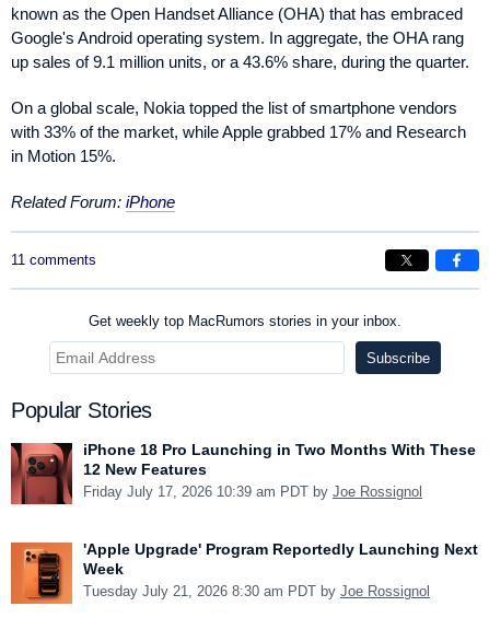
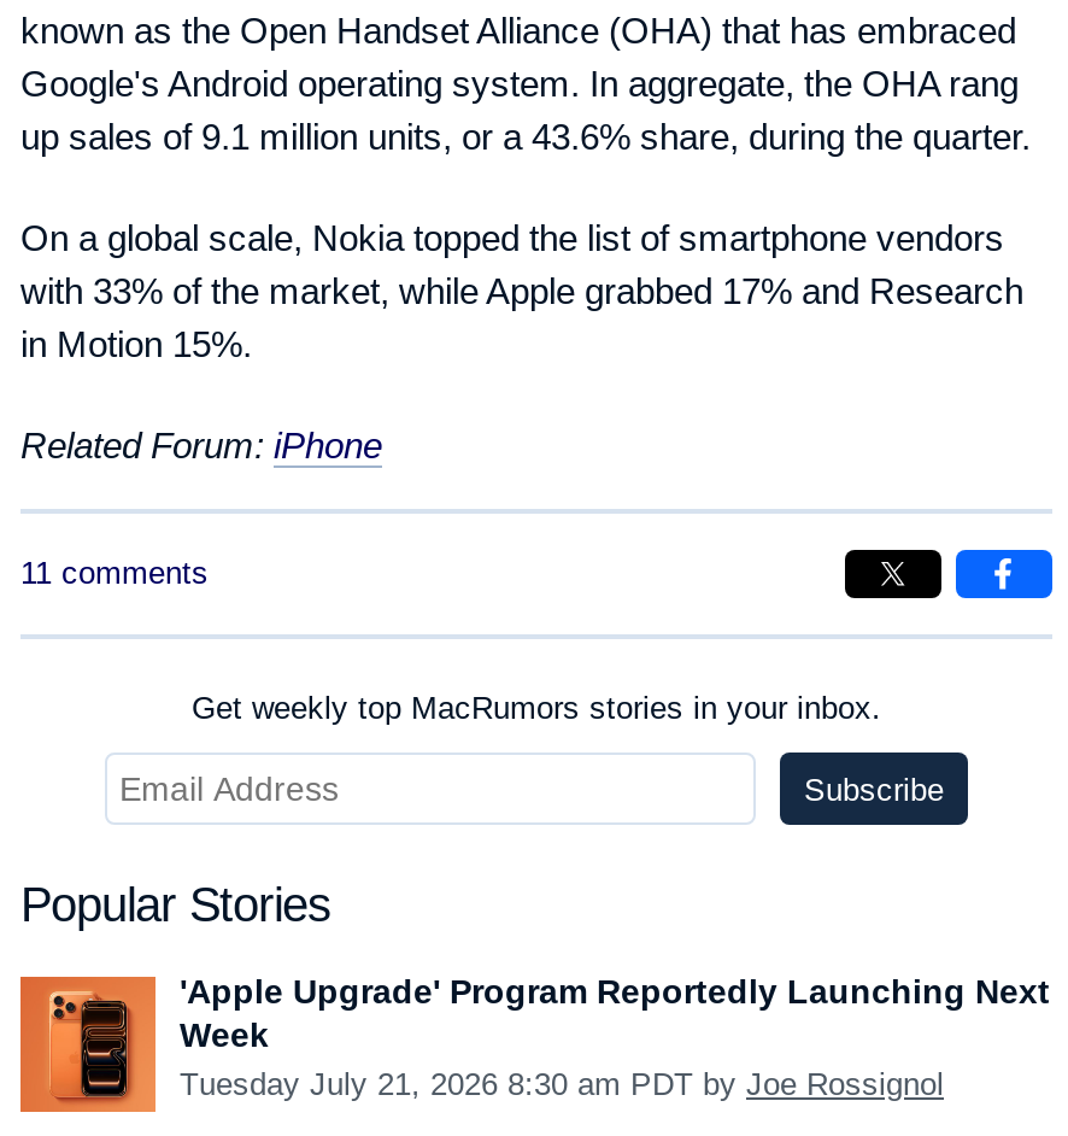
- [image]
- iPhone 18 Pro Launching in Two Months With These
- 12 New Features
- Friday July 17, 2026 10:39 am PDT by Joe Rossignol
